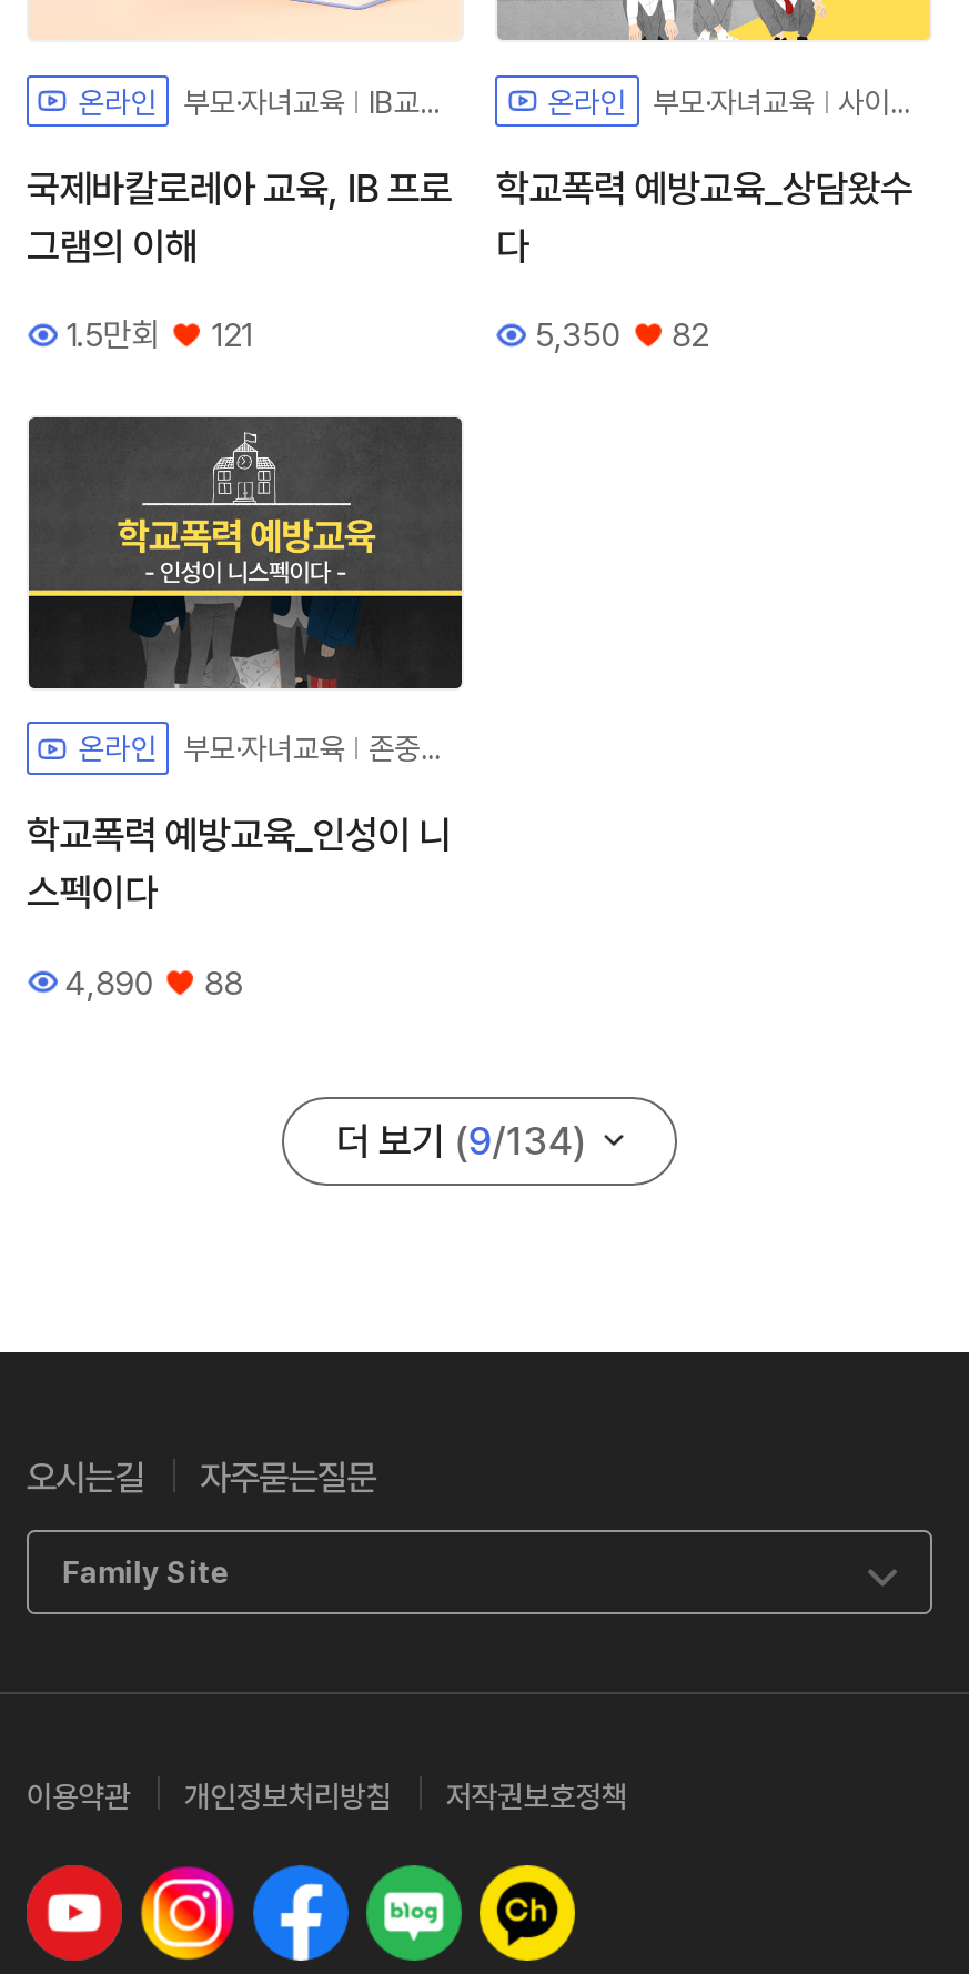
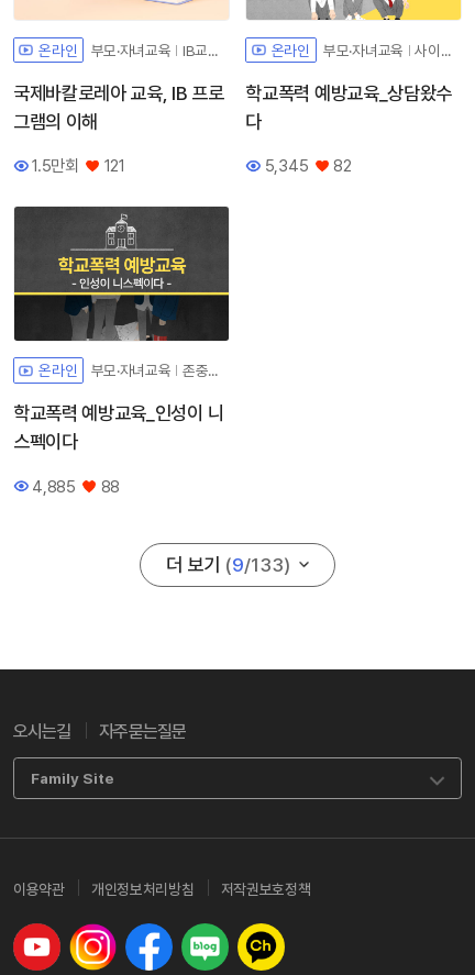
- 5,350 82
+ 5,345 82

- 4,890 88
+ 4,885 88

- 더 보기 (9/134)
+ 더 보기 (9/133)
